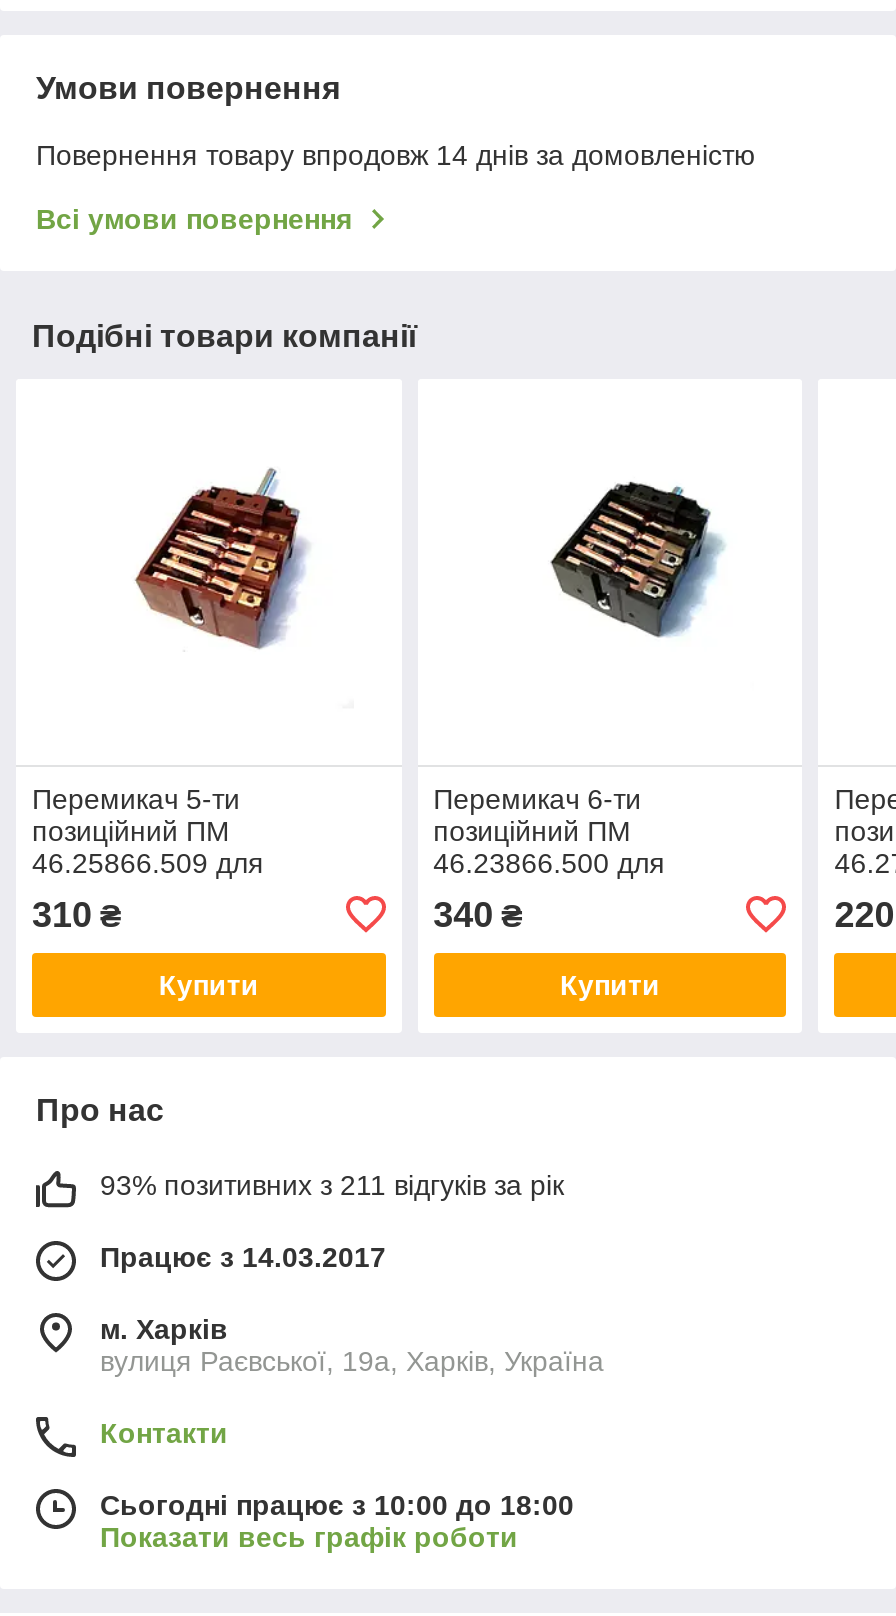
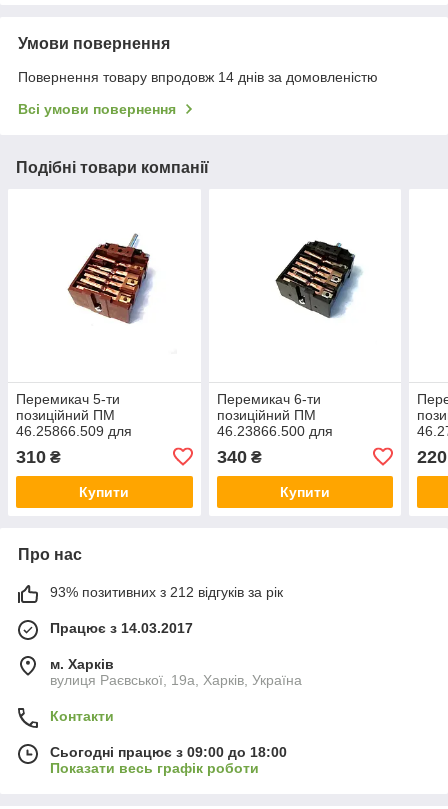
- 93% позитивних з 211 відгуків за рік
+ 93% позитивних з 212 відгуків за рік

- Сьогодні працює з 10:00 до 18:00
+ Сьогодні працює з 09:00 до 18:00
